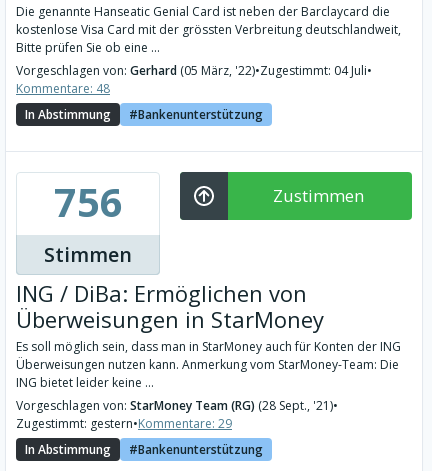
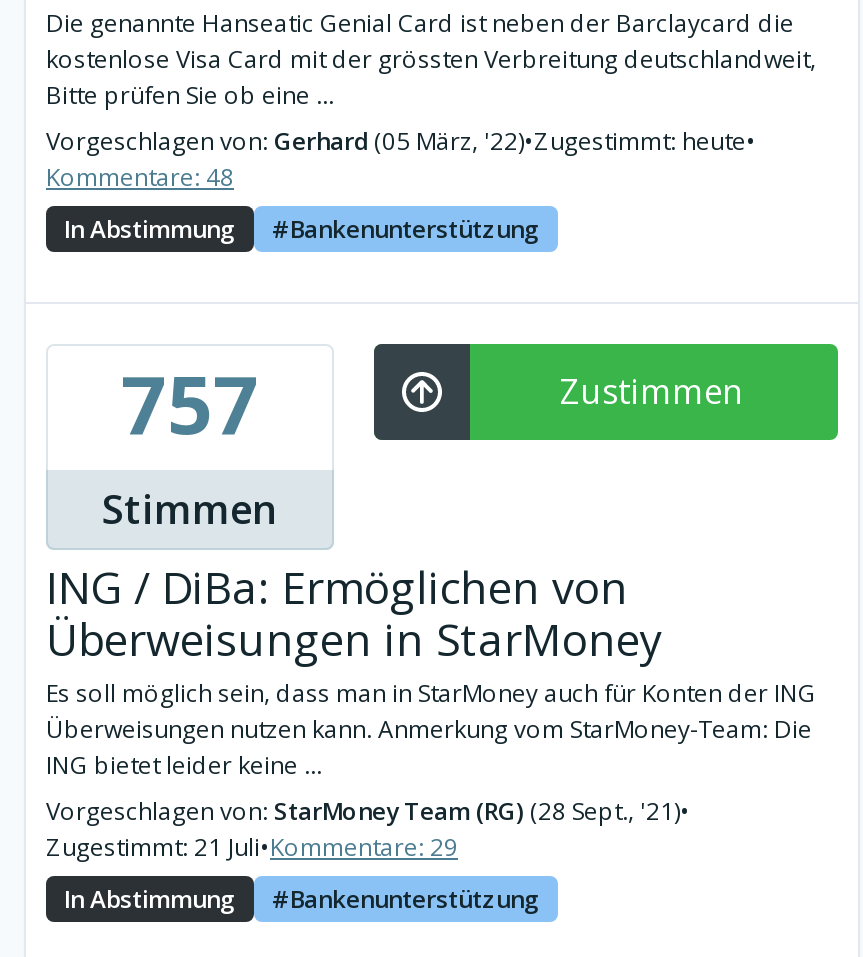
- Vorgeschlagen von: Gerhard (05 März, '22)•Zugestimmt: 04 Juli•
+ Vorgeschlagen von: Gerhard (05 März, '22)•Zugestimmt: heute•

- 756
+ 757

- Zugestimmt: gestern•Kommentare: 29
+ Zugestimmt: 21 Juli•Kommentare: 29
